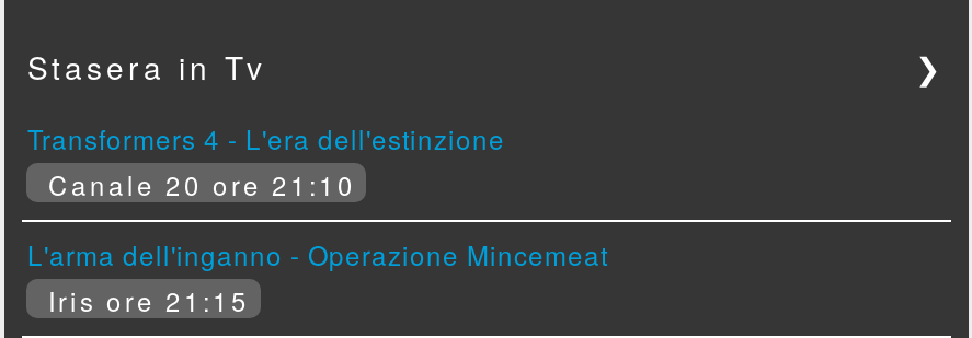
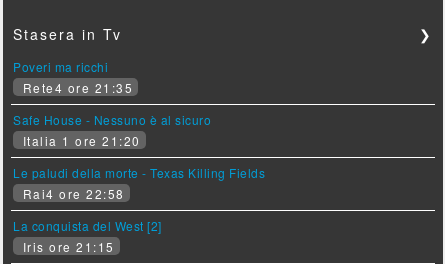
- Transformers 4 - L'era dell'estinzione
- Canale 20 ore 21:10
- L'arma dell'inganno - Operazione Mincemeat
+ Poveri ma ricchi
+ Rete4 ore 21:35
+ Safe House - Nessuno è al sicuro
+ Italia 1 ore 21:20
+ Le paludi della morte - Texas Killing Fields
+ Rai4 ore 22:58
+ La conquista del West [2]
